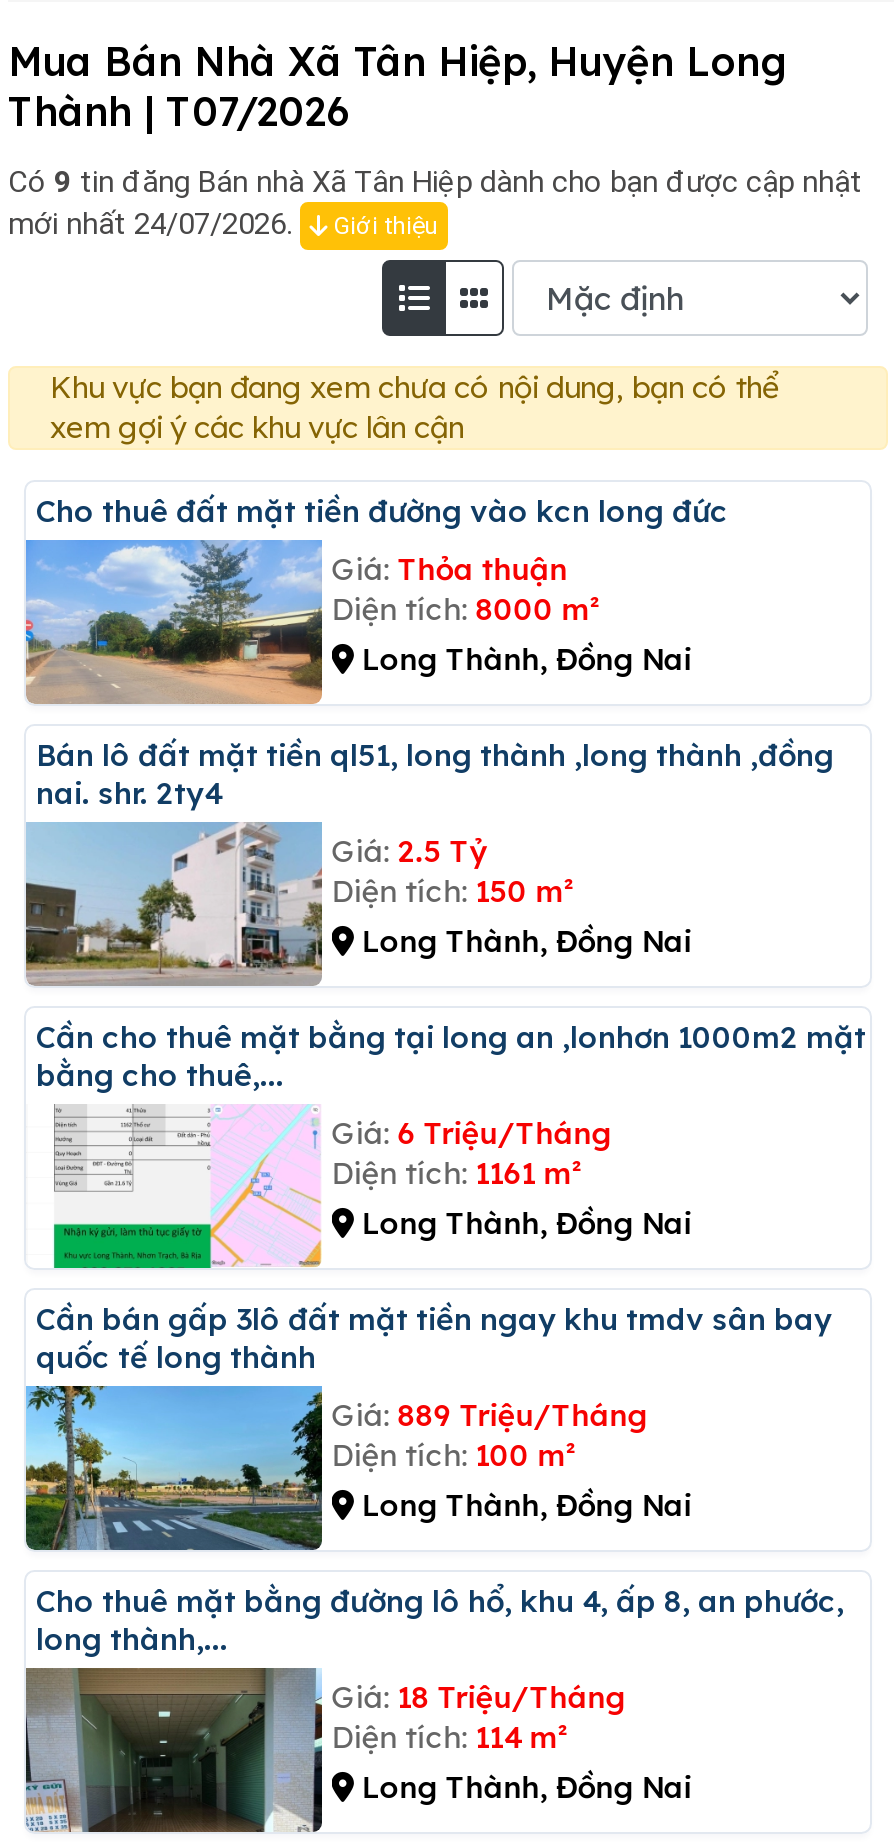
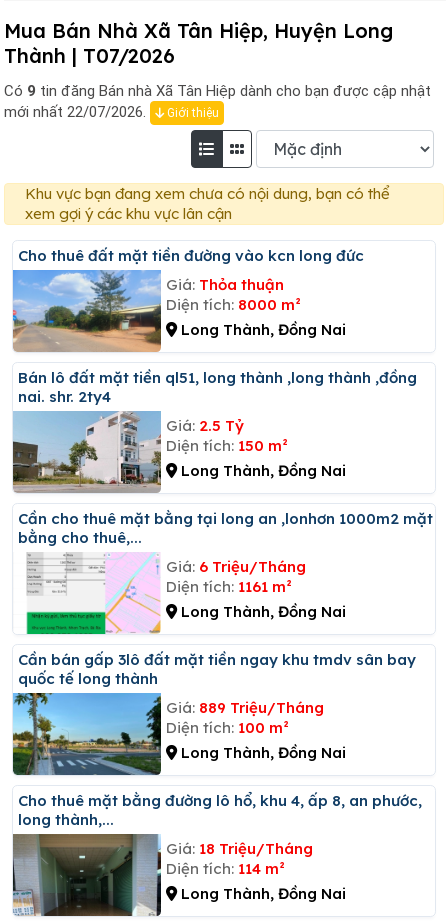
- mới nhất 24/07/2026. Giới thiệu
+ mới nhất 22/07/2026. Giới thiệu
